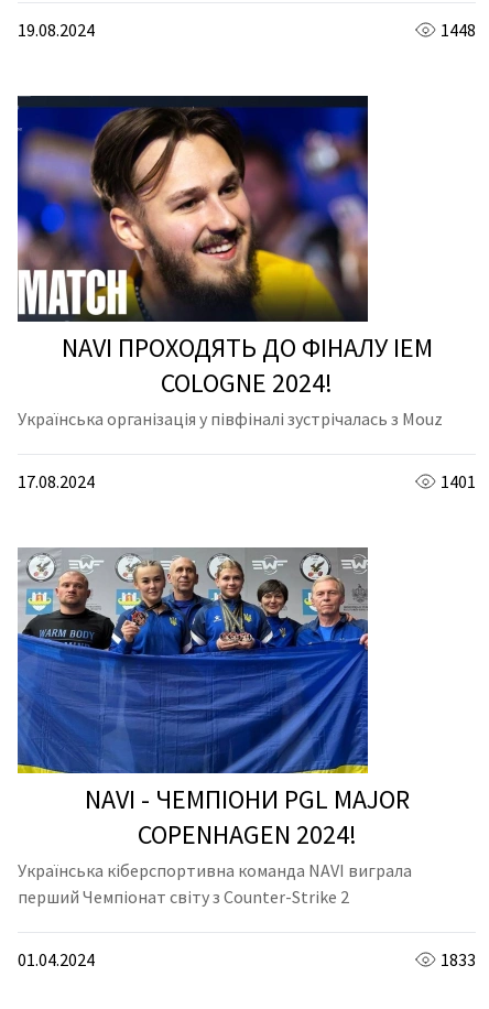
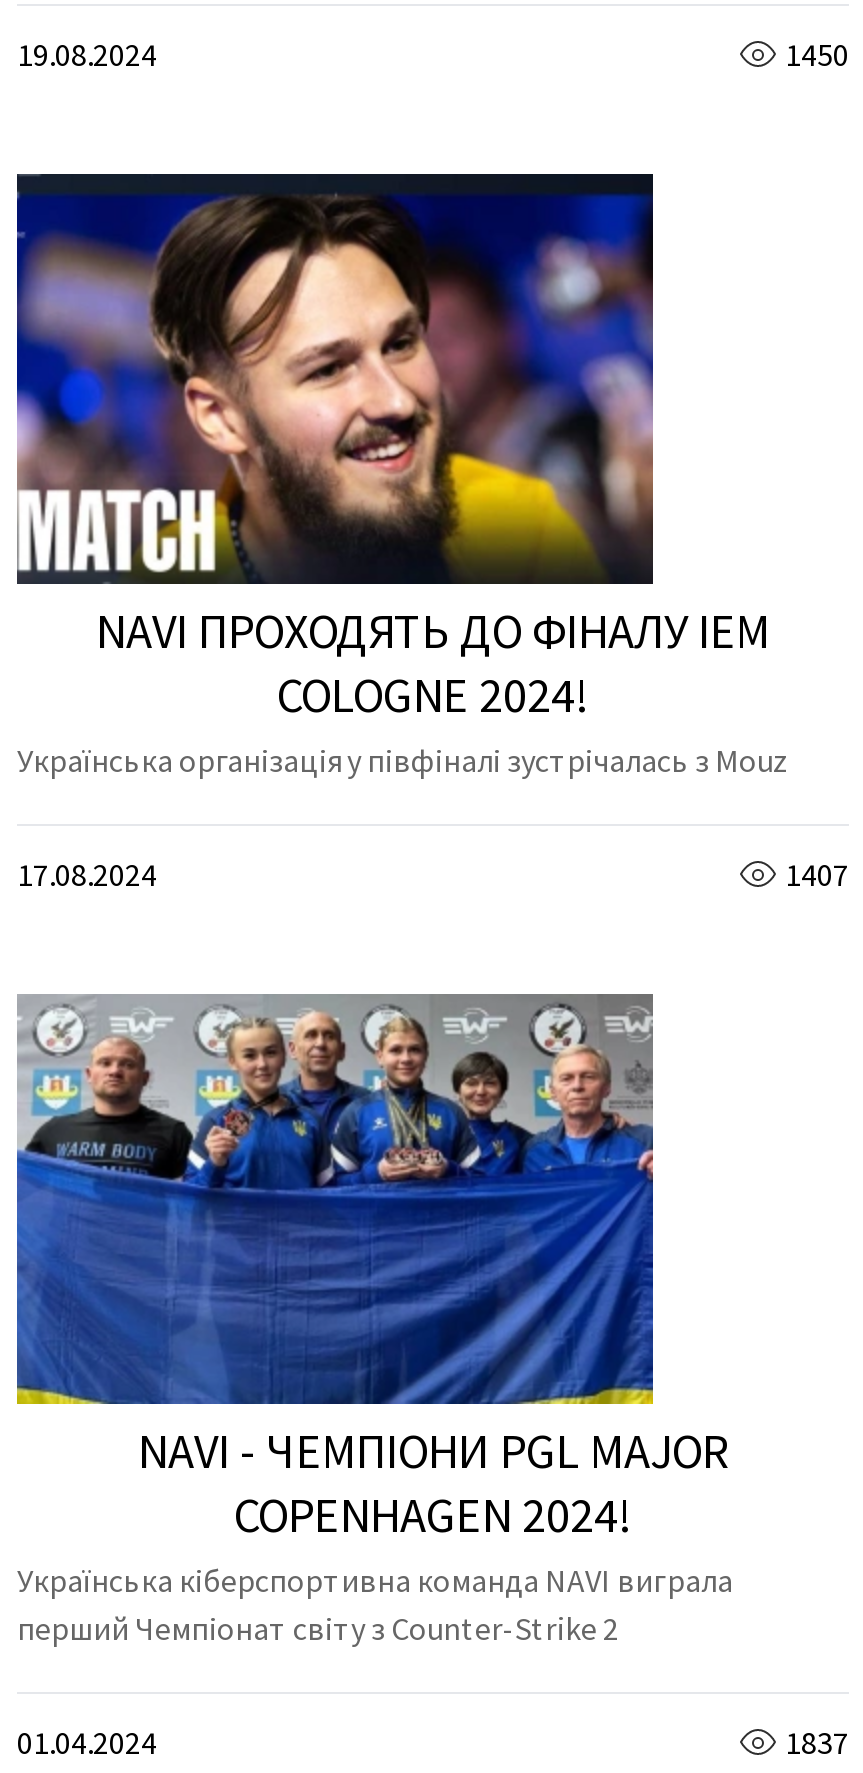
- 1448
+ 1450

- 1401
+ 1407

- 1833
+ 1837
